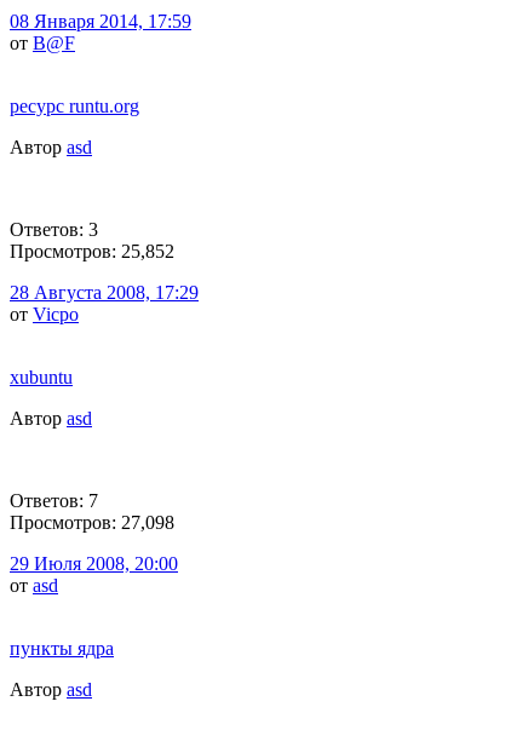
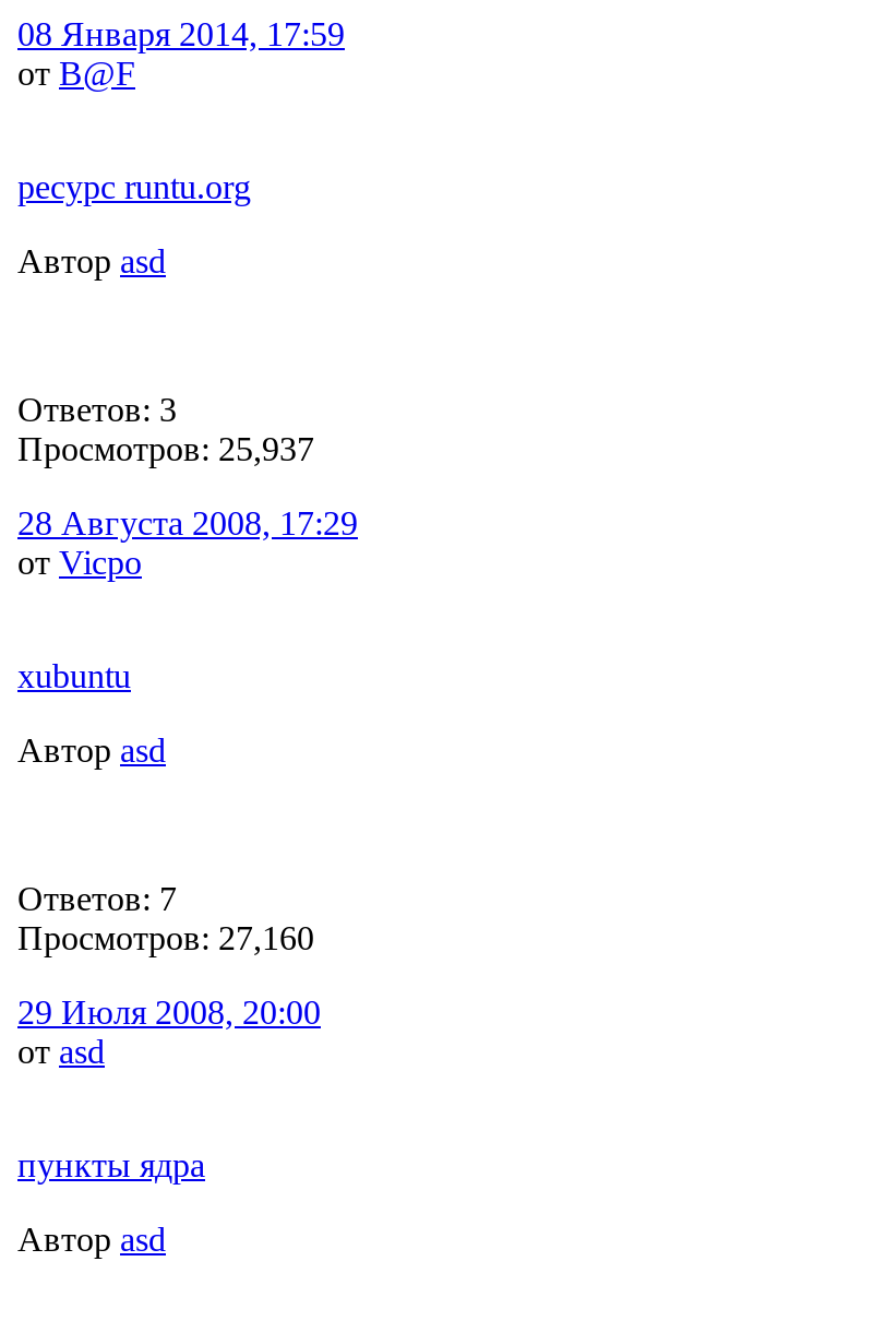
- Просмотров: 25,852
+ Просмотров: 25,937

- Просмотров: 27,098
+ Просмотров: 27,160
